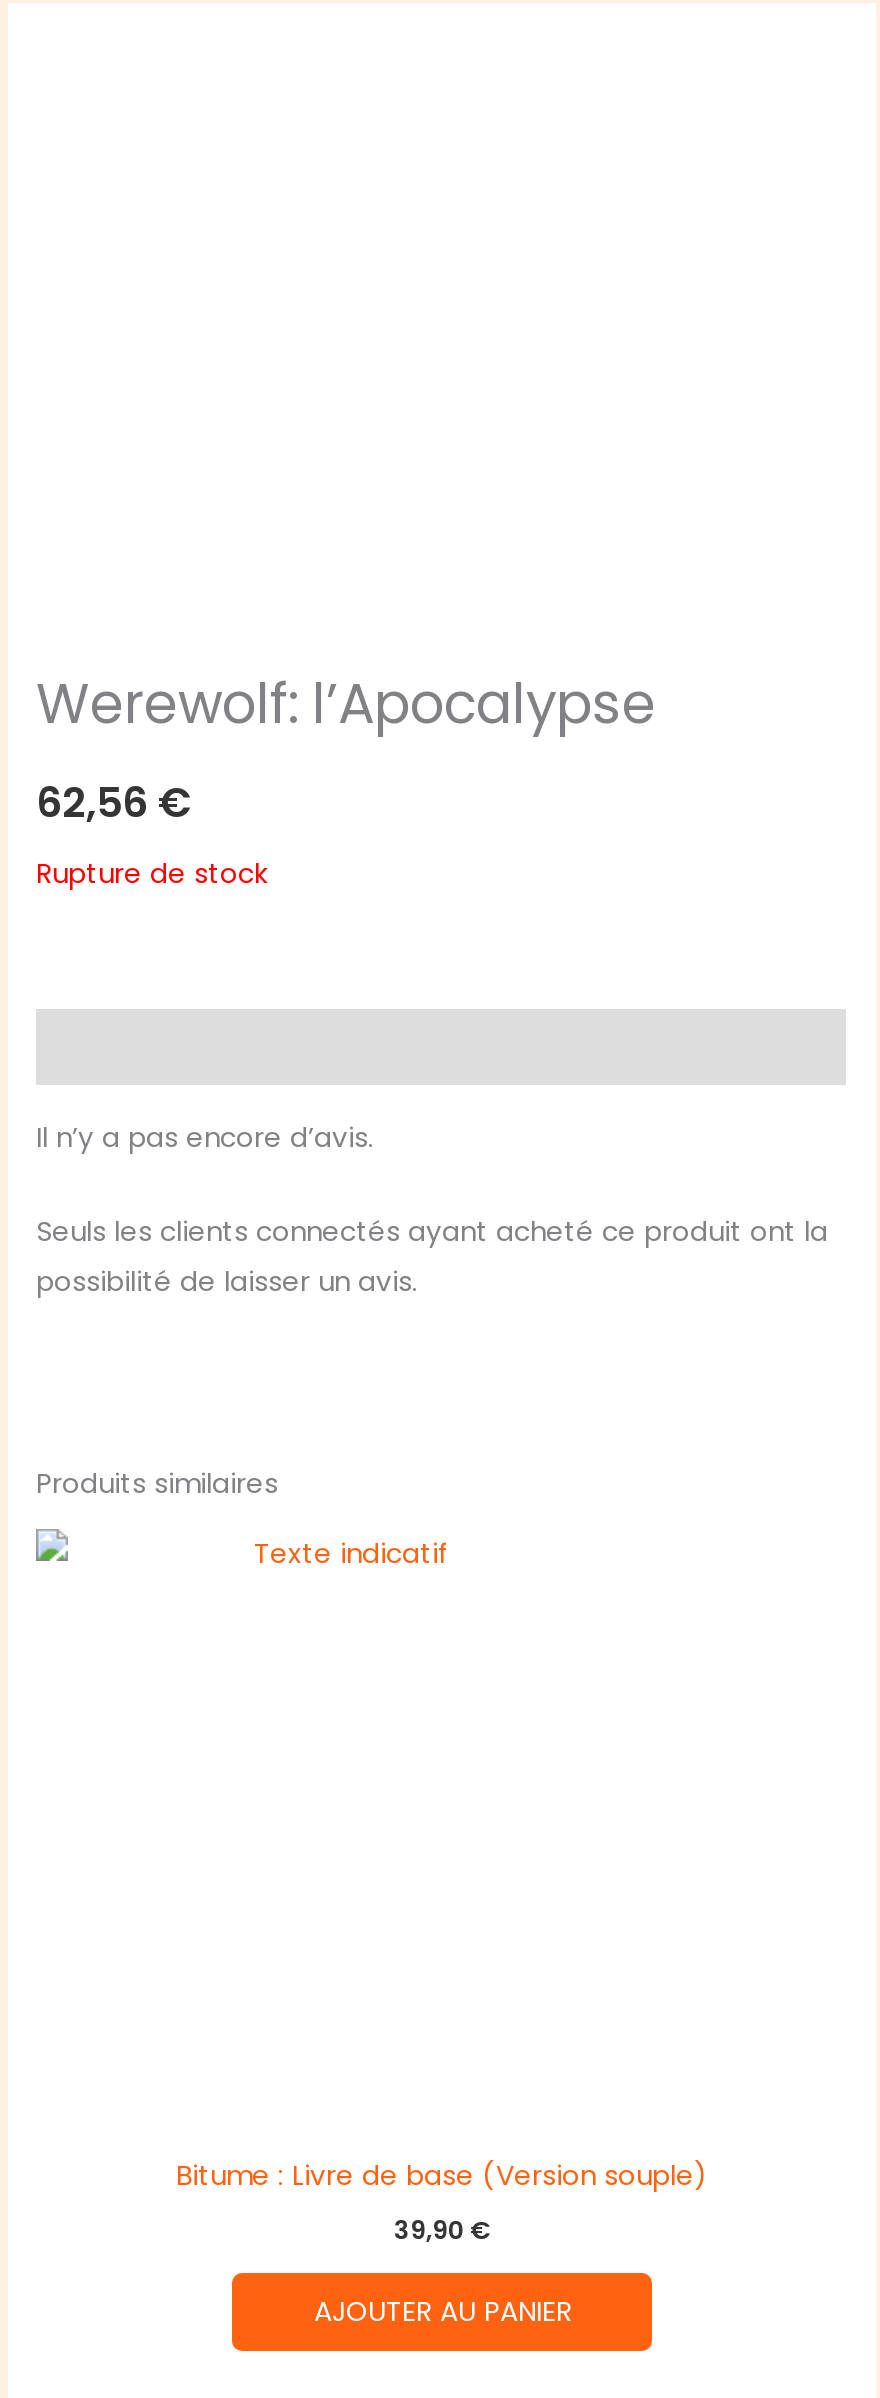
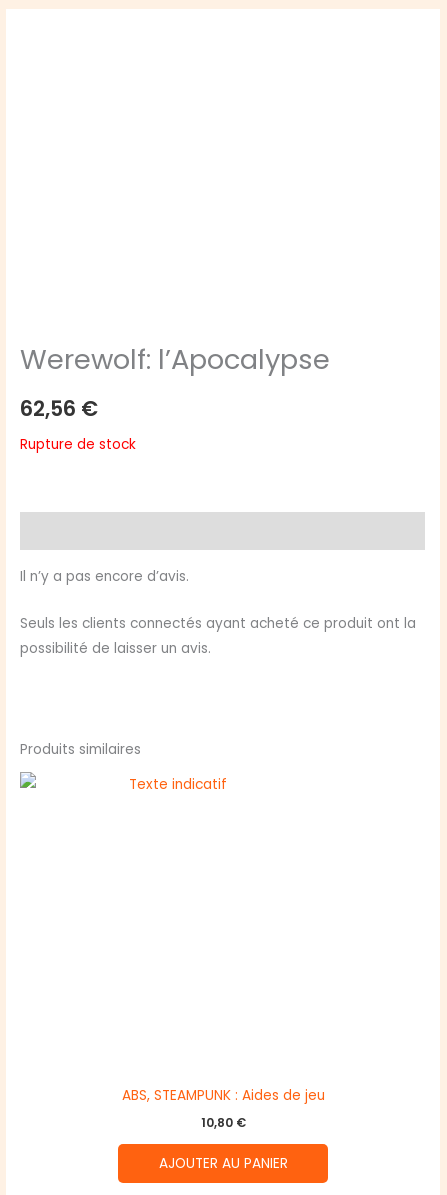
- Bitume : Livre de base (Version souple)
+ ABS, STEAMPUNK : Aides de jeu

- 39,90 €
+ 10,80 €
